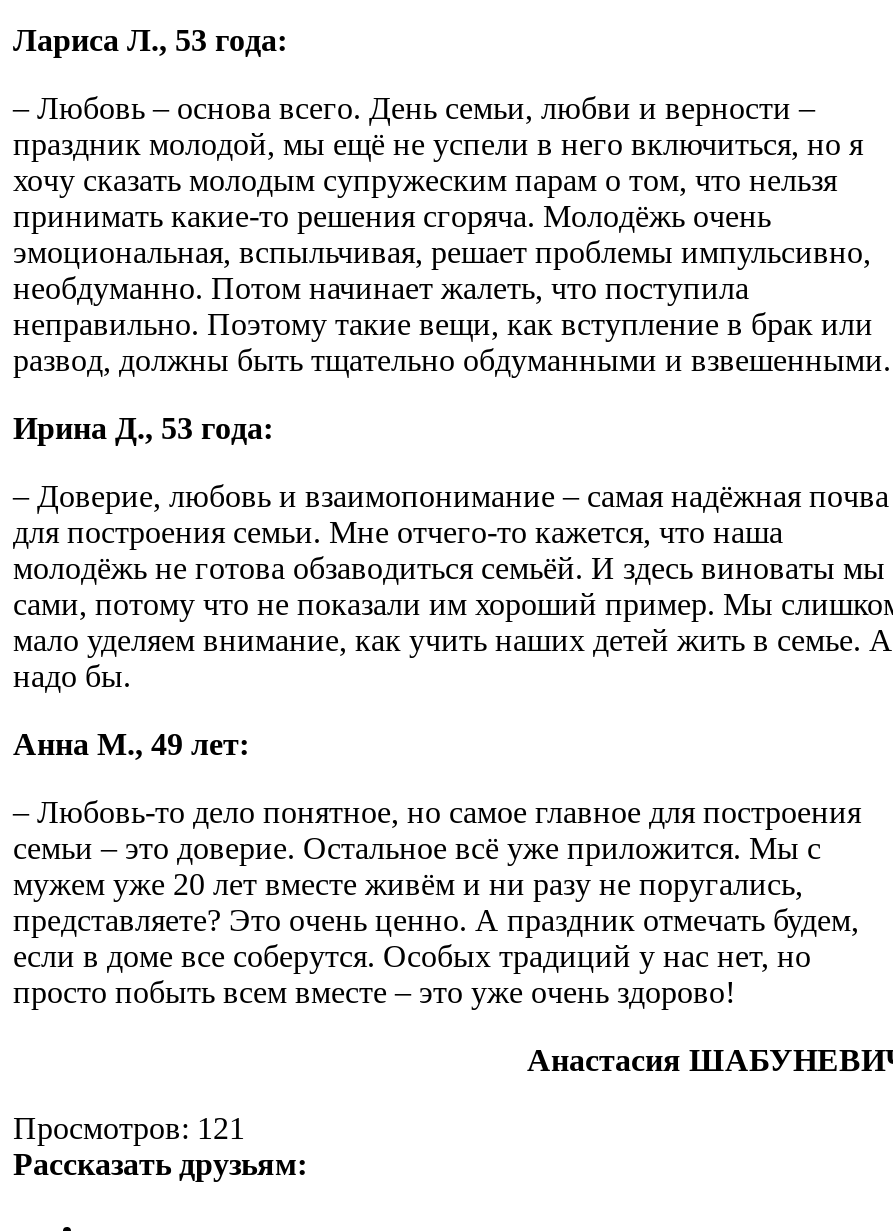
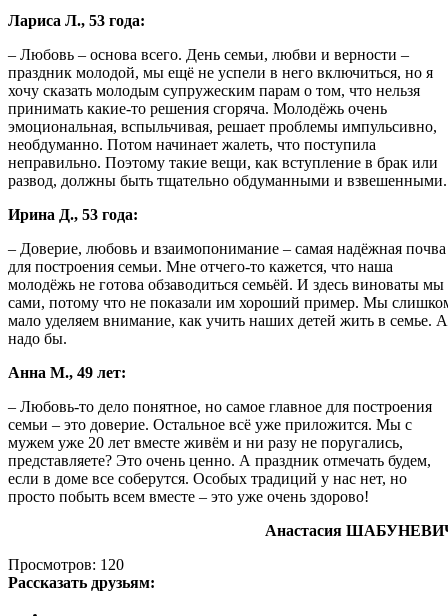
- Просмотров: 121
+ Просмотров: 120
